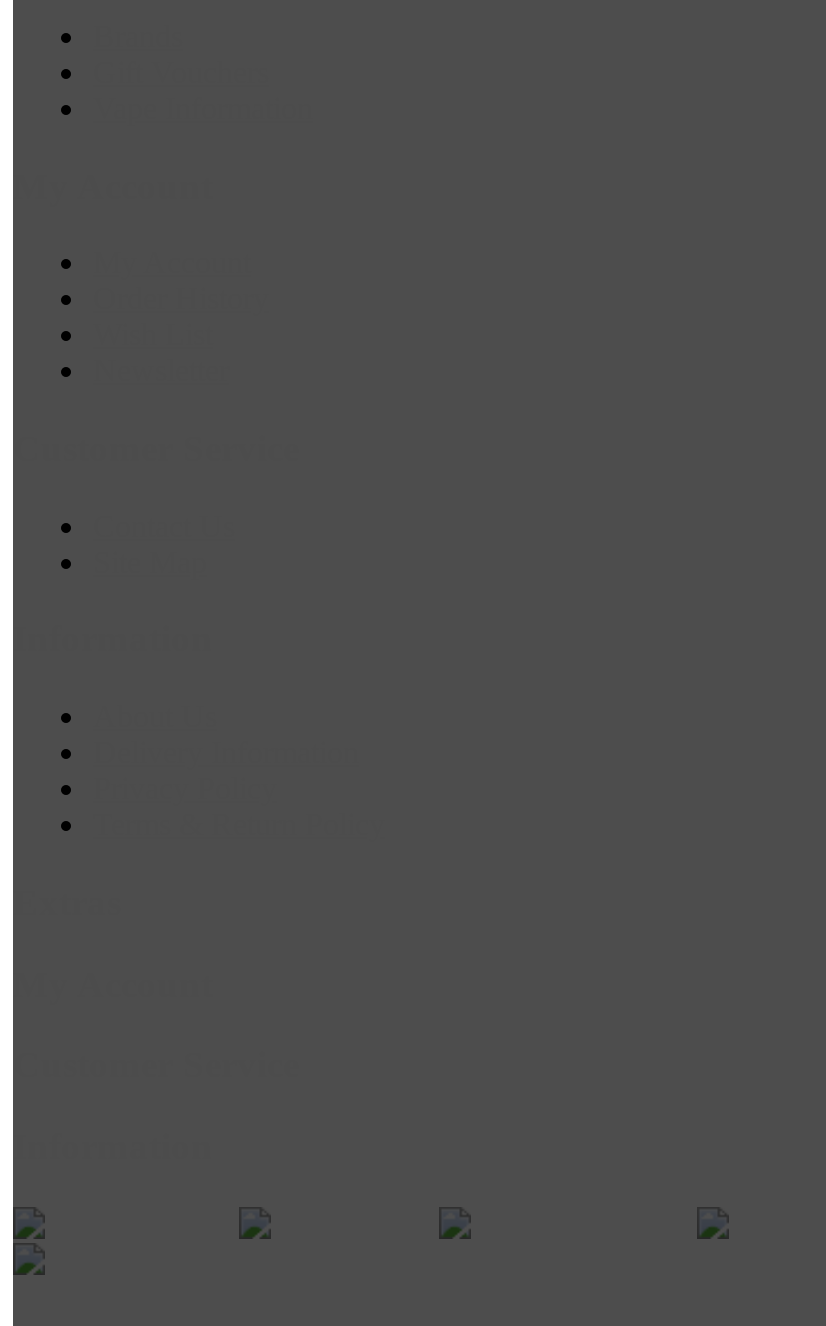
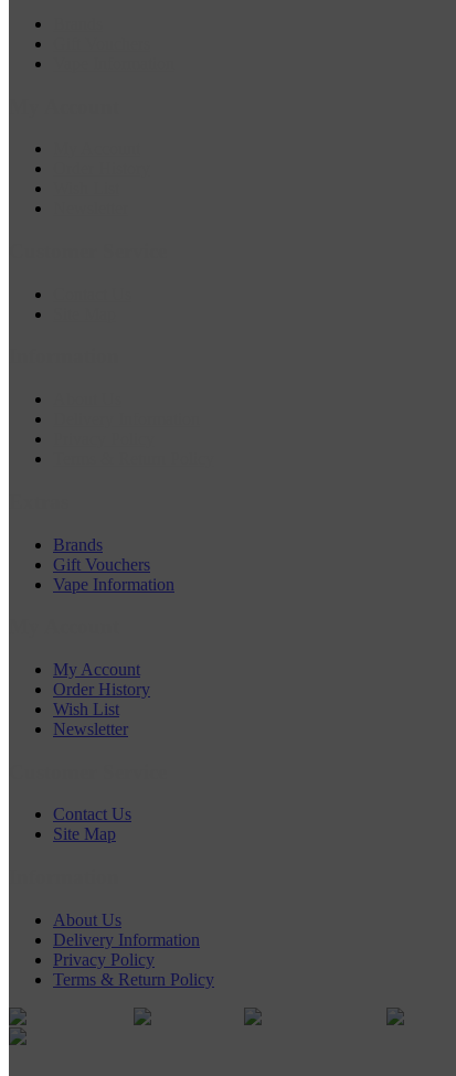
+ Brands
+ Gift Vouchers
+ Vape Information

+ My Account
+ Order History
+ Wish List
+ Newsletter

+ Contact Us
+ Site Map

+ About Us
+ Delivery Information
+ Privacy Policy
+ Terms & Return Policy
